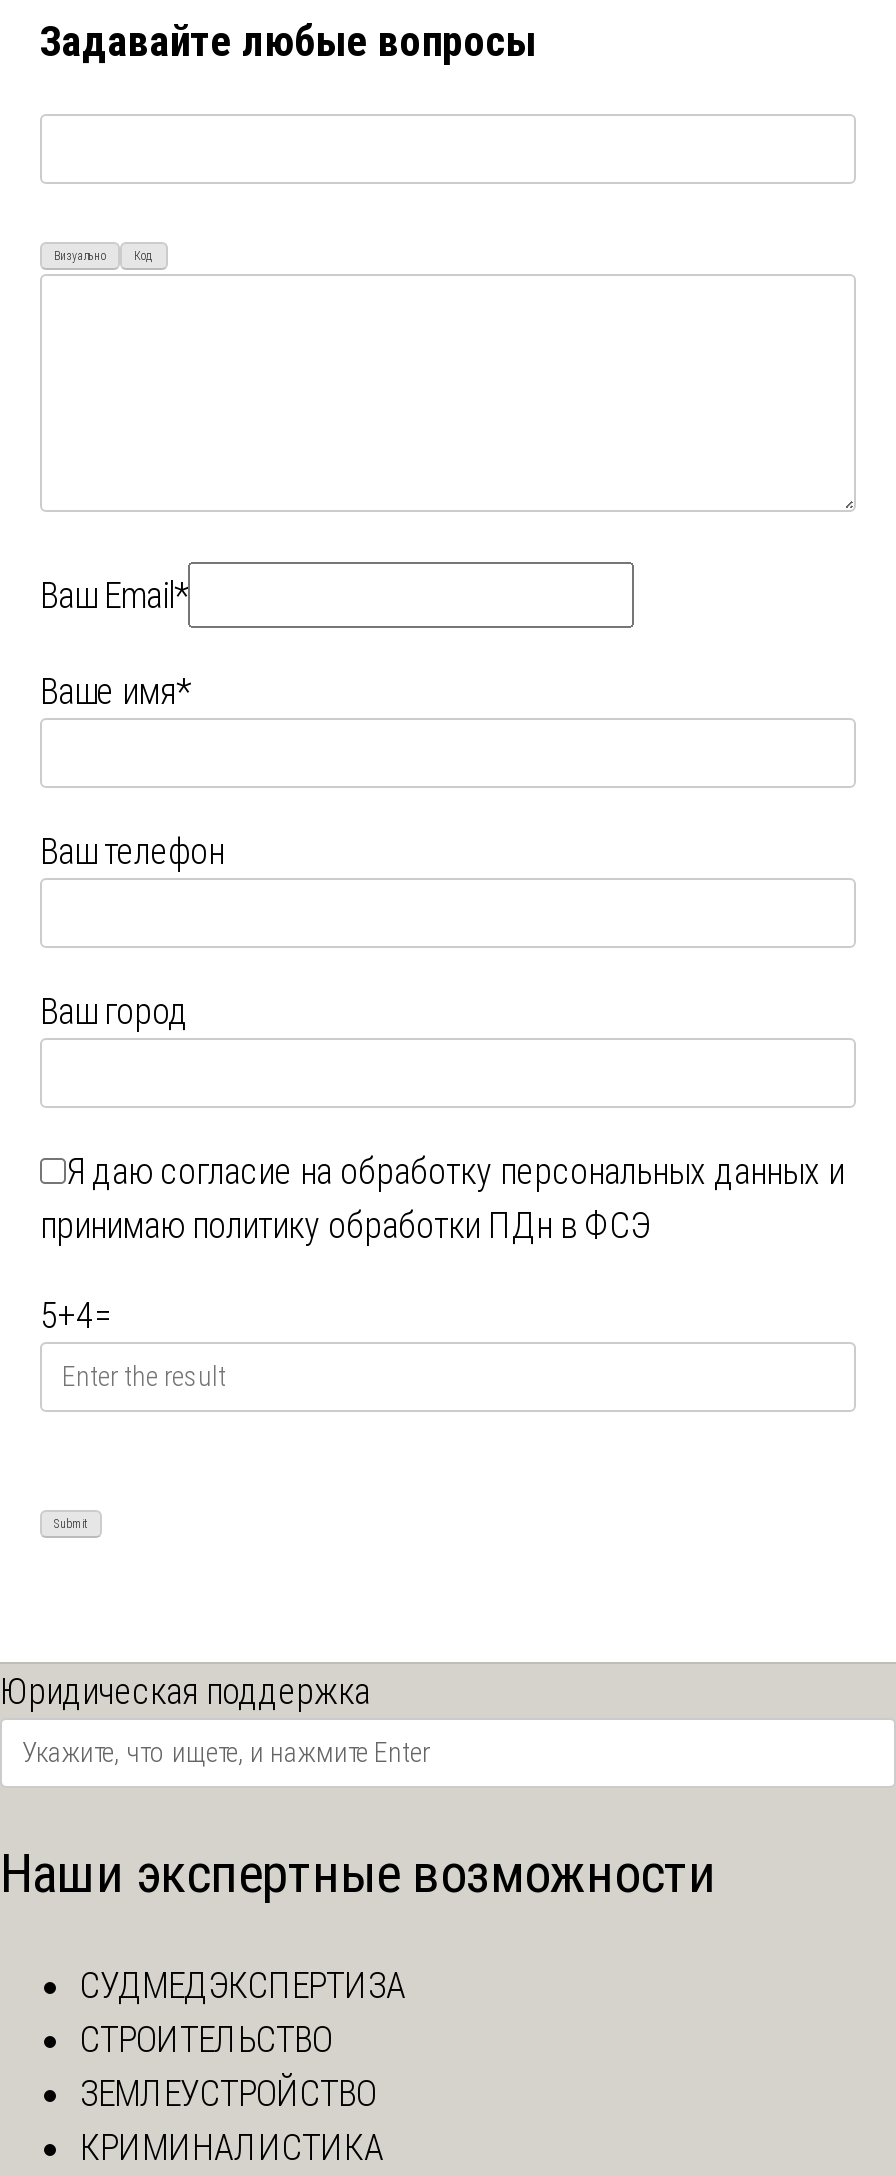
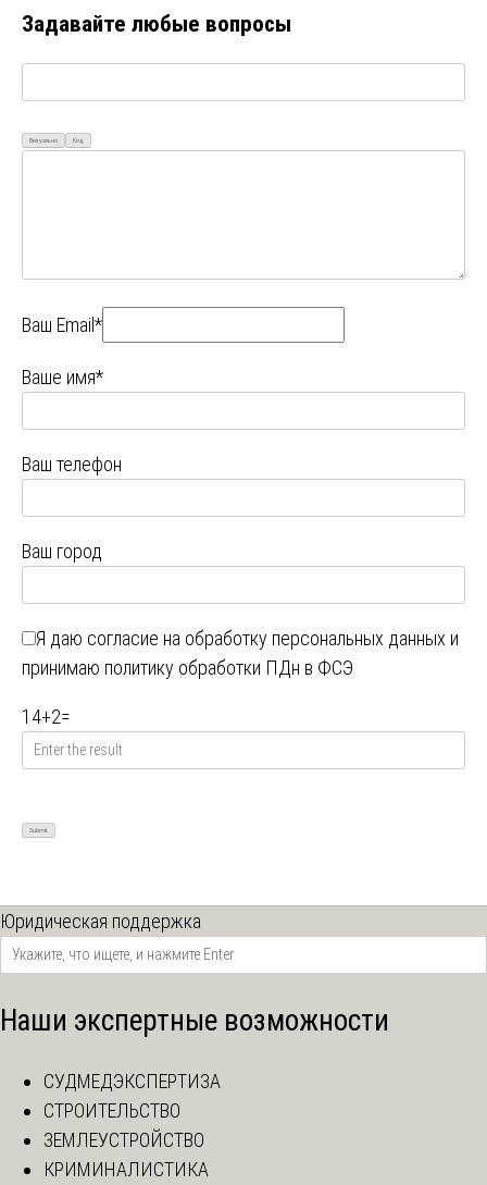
- 5+4=
+ 14+2=
